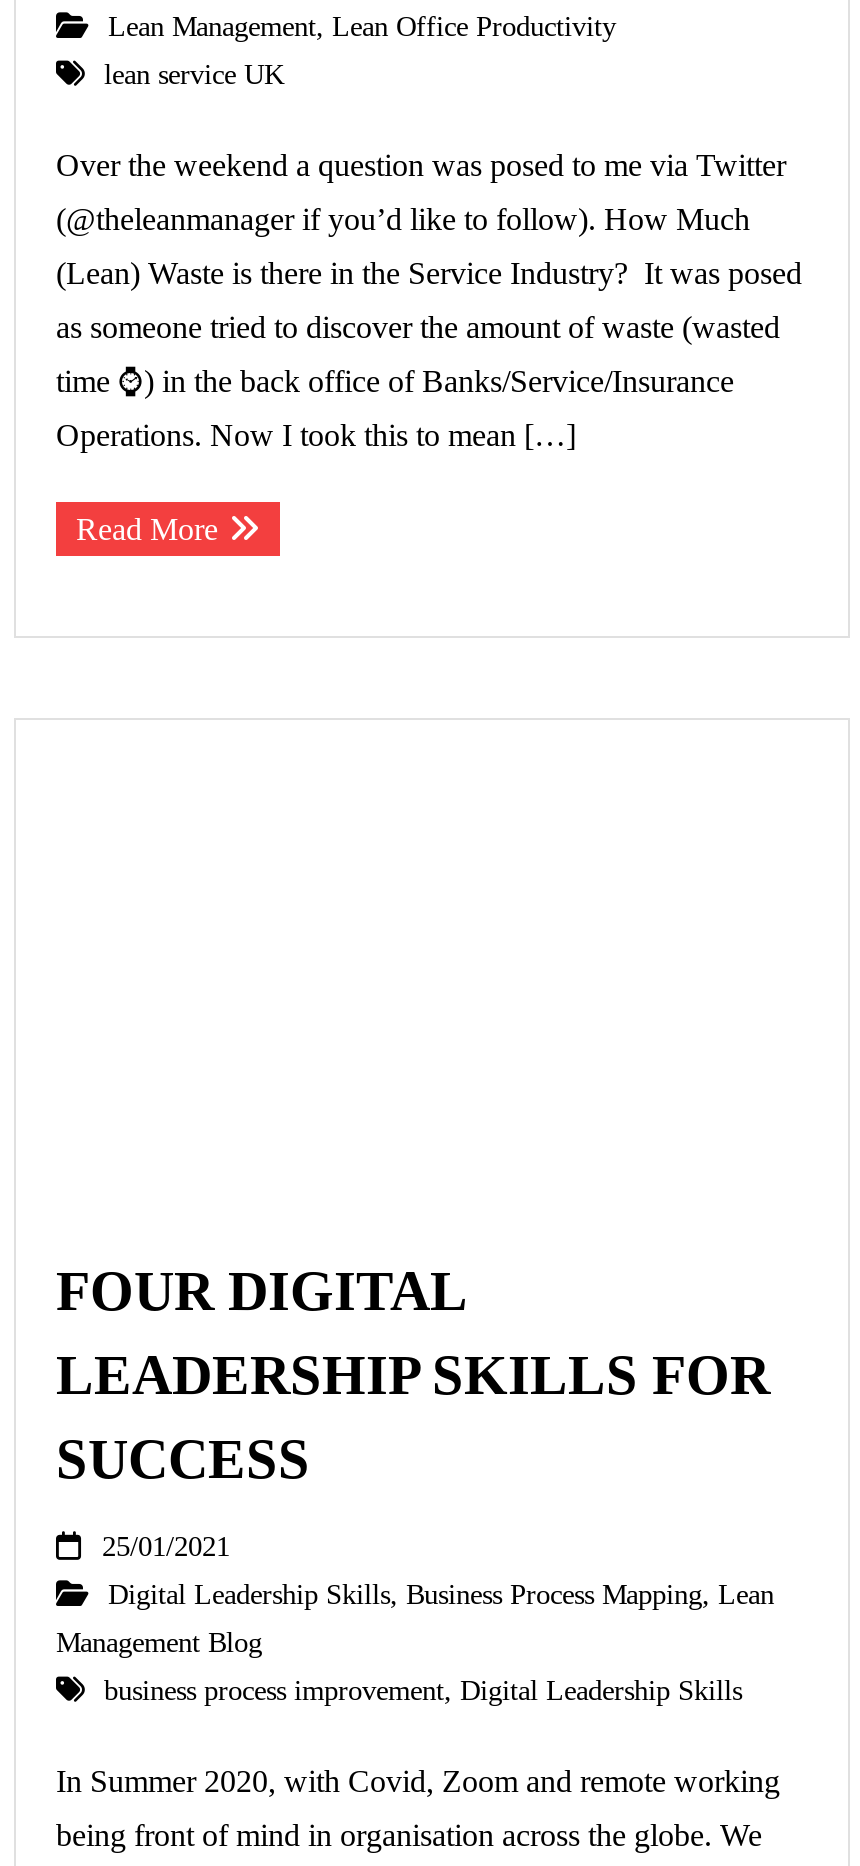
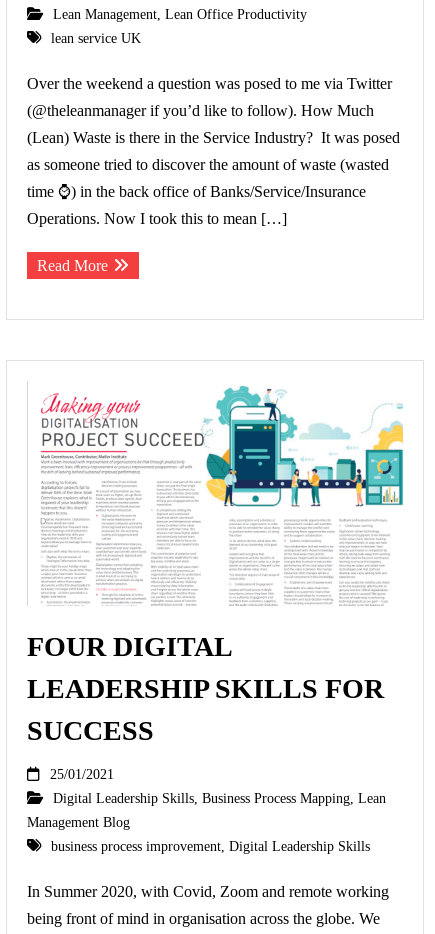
+ [image]
